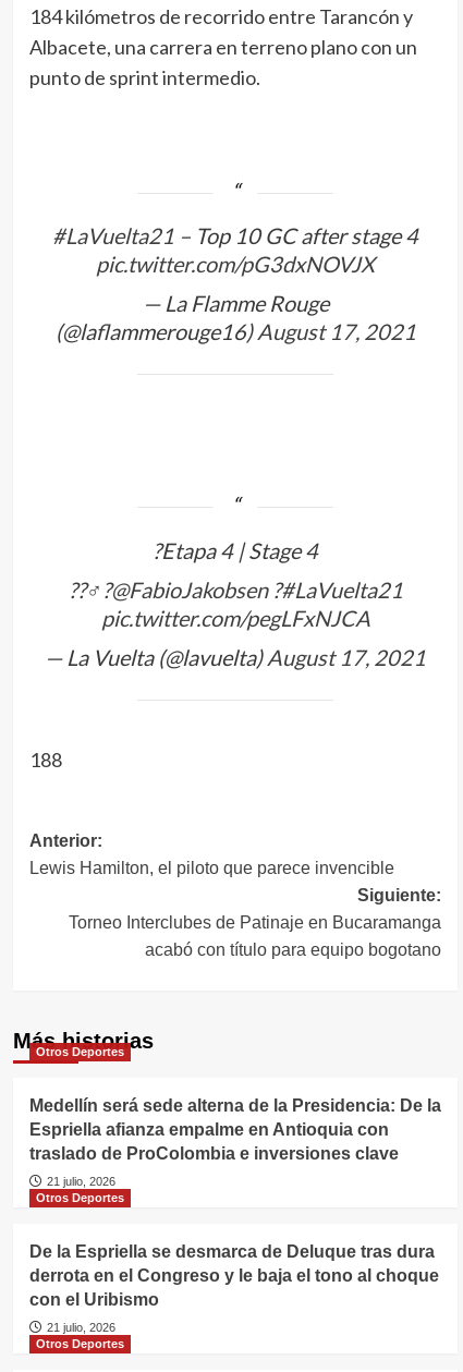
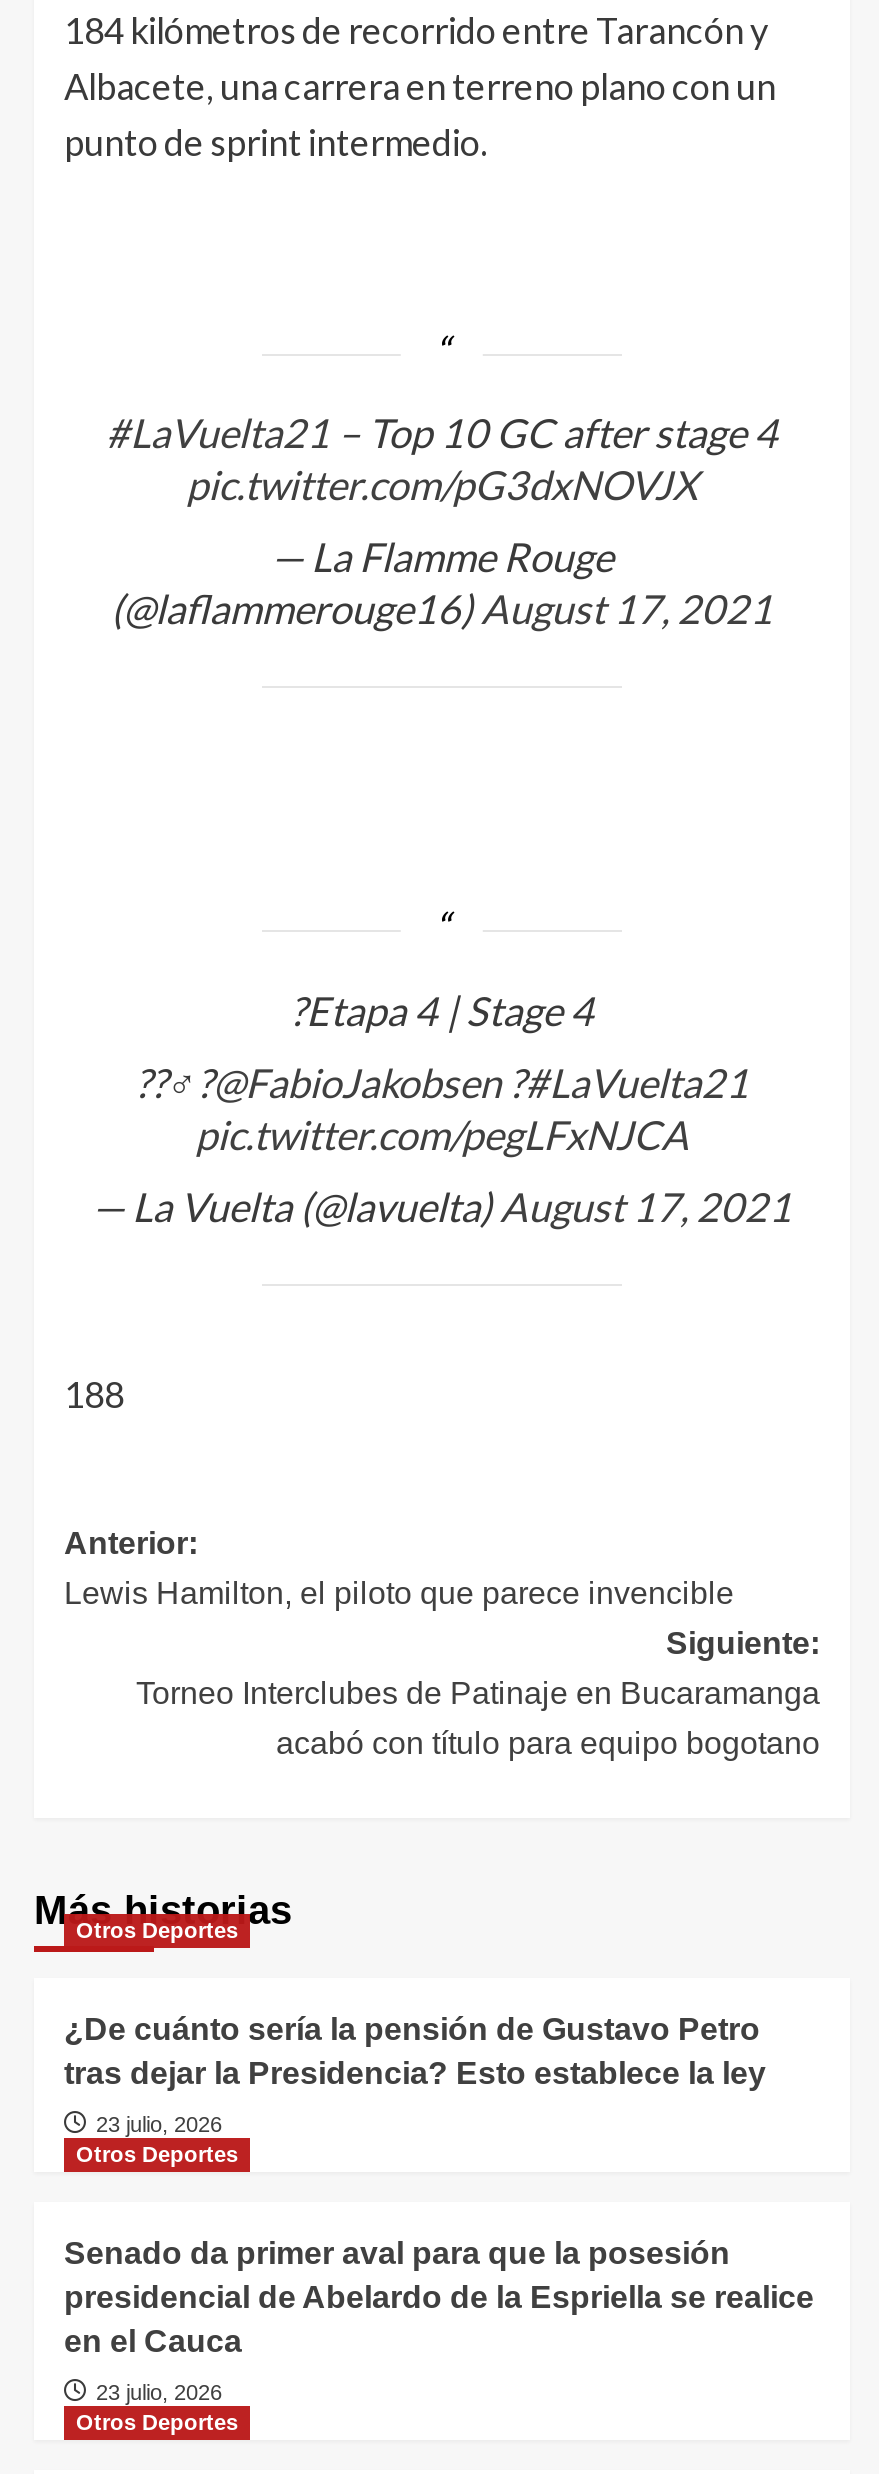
- Medellín será sede alterna de la Presidencia: De la
- Espriella afianza empalme en Antioquia con
- traslado de ProColombia e inversiones clave
+ ¿De cuánto sería la pensión de Gustavo Petro
+ tras dejar la Presidencia? Esto establece la ley

- 21 julio, 2026
+ 23 julio, 2026

- De la Espriella se desmarca de Deluque tras dura
- derrota en el Congreso y le baja el tono al choque
- con el Uribismo
+ Senado da primer aval para que la posesión
+ presidencial de Abelardo de la Espriella se realice
+ en el Cauca

- 21 julio, 2026
+ 23 julio, 2026
